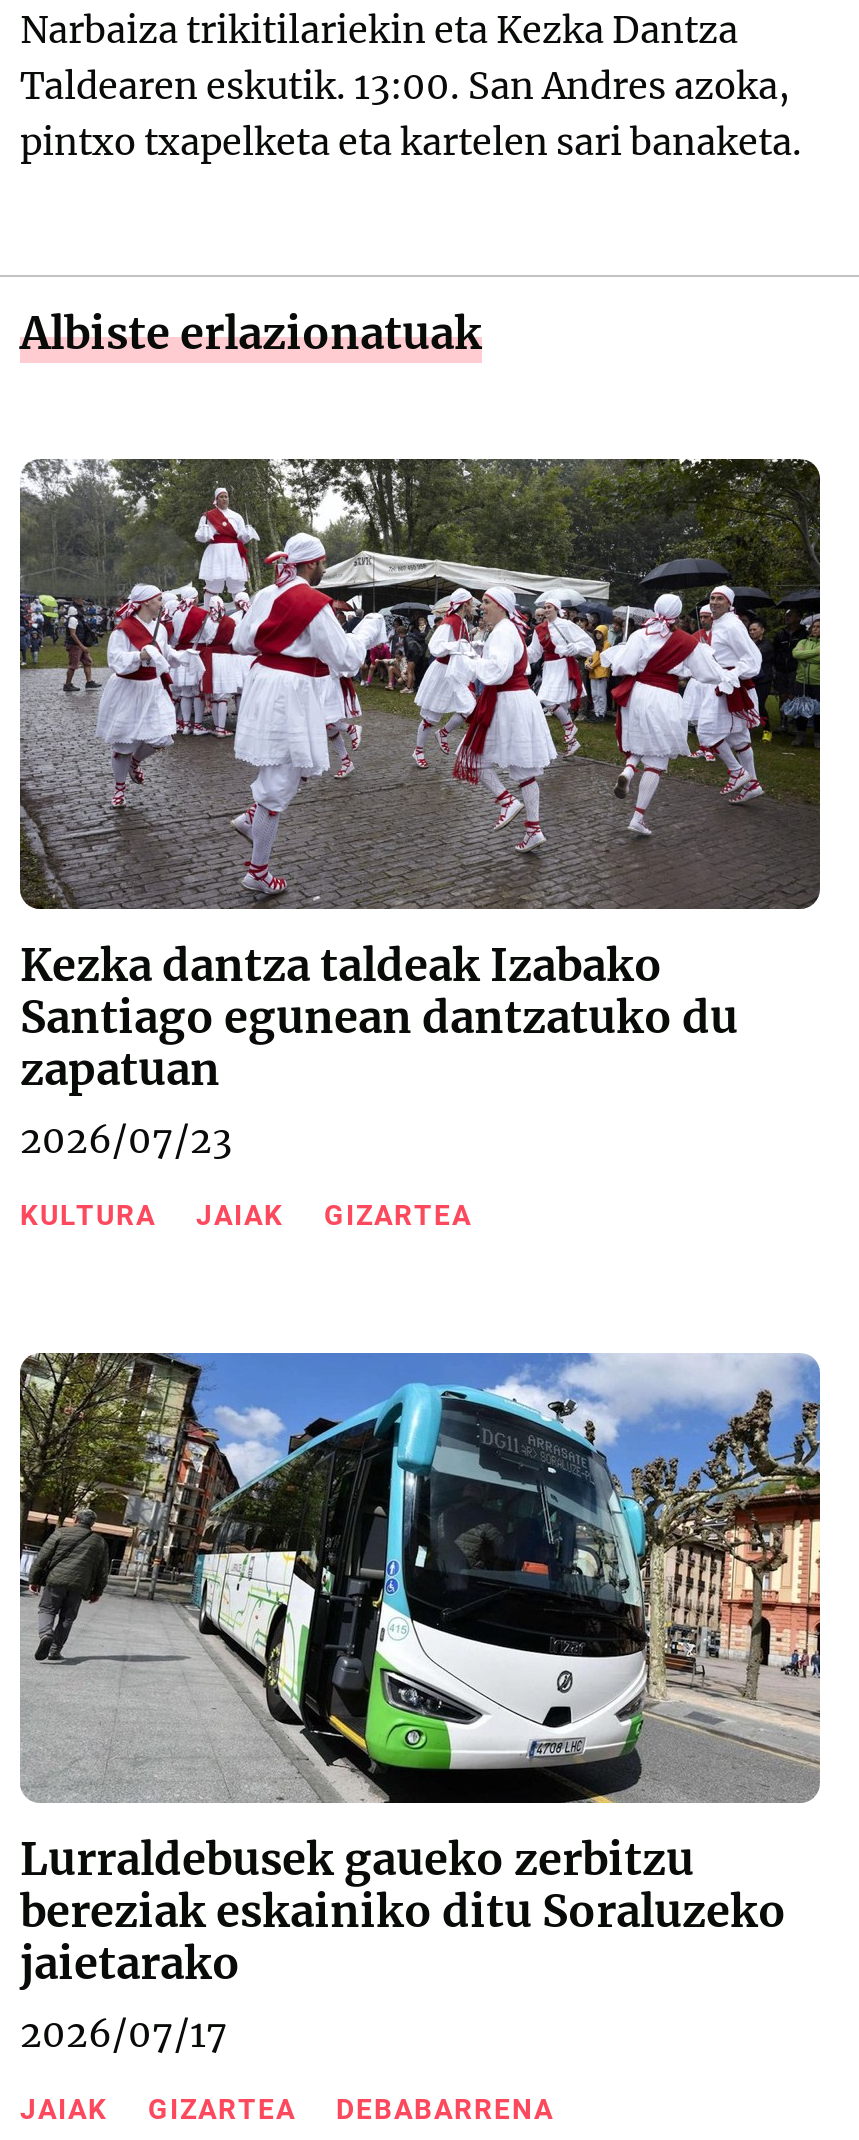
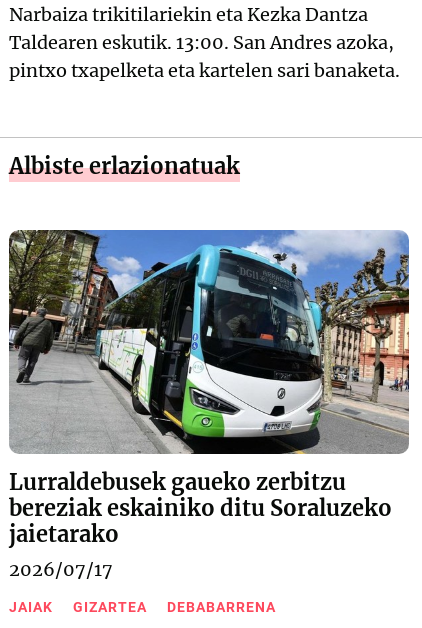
- [image]
- Kezka dantza taldeak Izabako
- Santiago egunean dantzatuko du
- zapatuan
- 2026/07/23
- KULTURA
- JAIAK
- GIZARTEA
